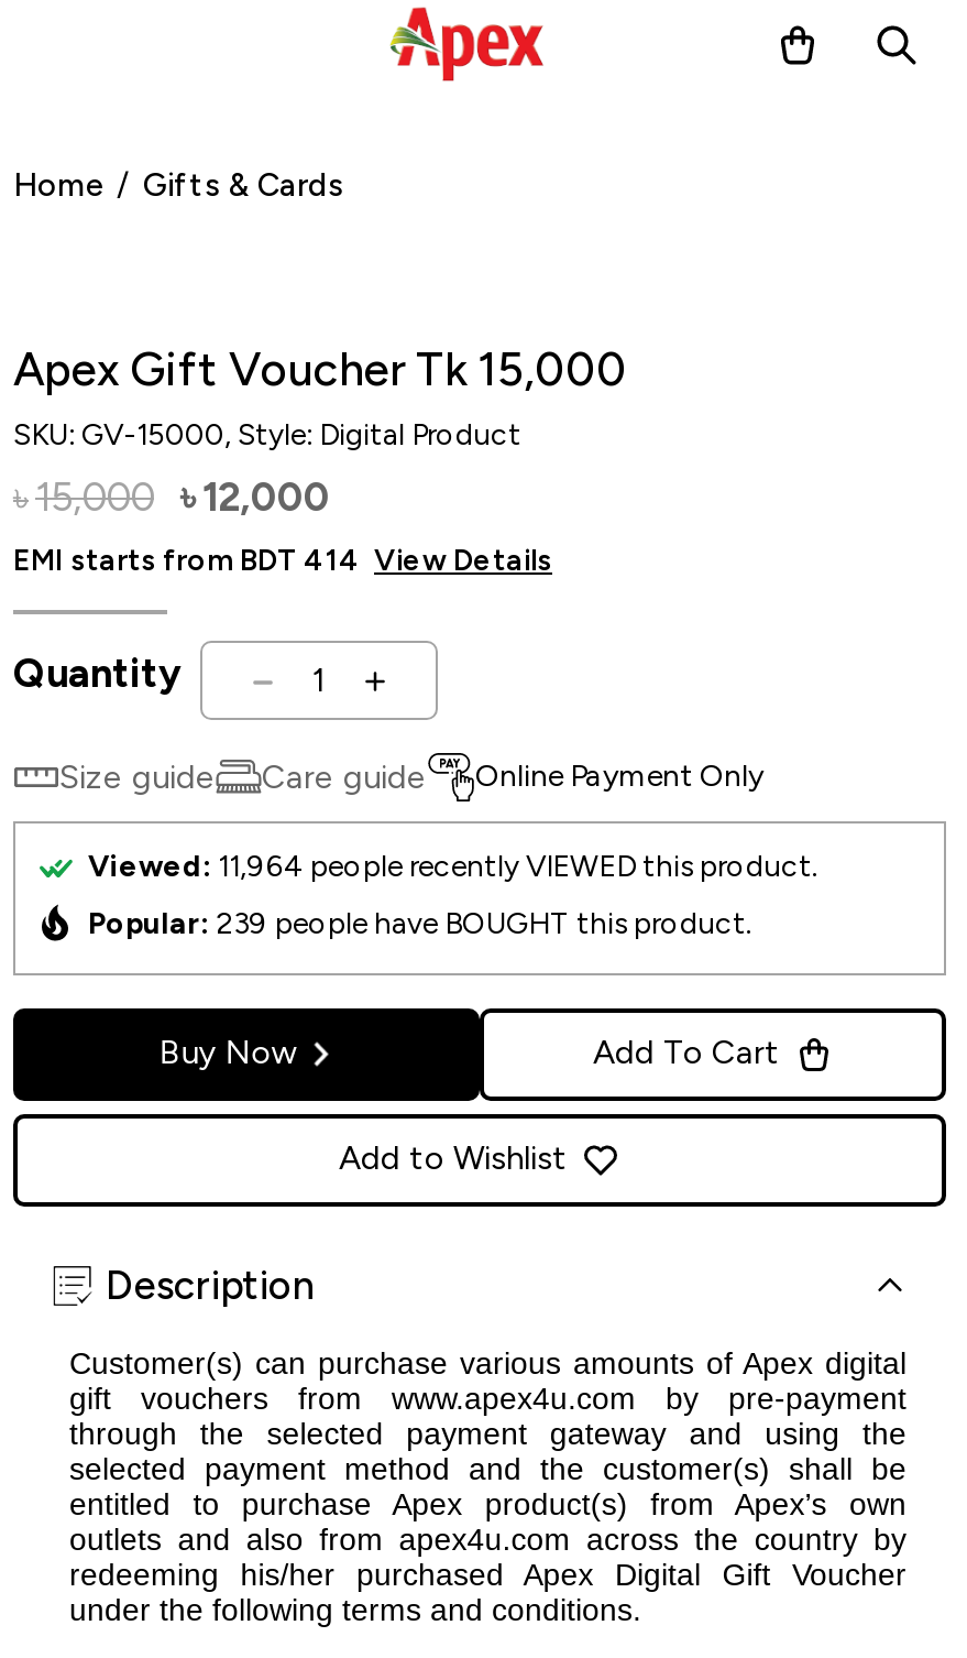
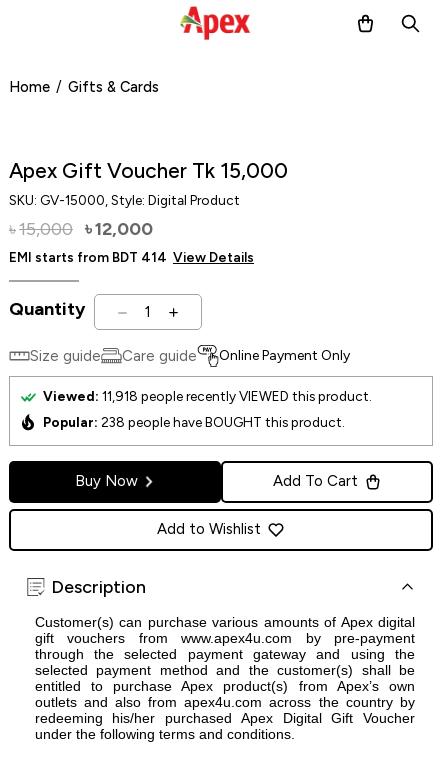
- Viewed: 11,964 people recently VIEWED this product.
+ Viewed: 11,918 people recently VIEWED this product.

- Popular: 239 people have BOUGHT this product.
+ Popular: 238 people have BOUGHT this product.
